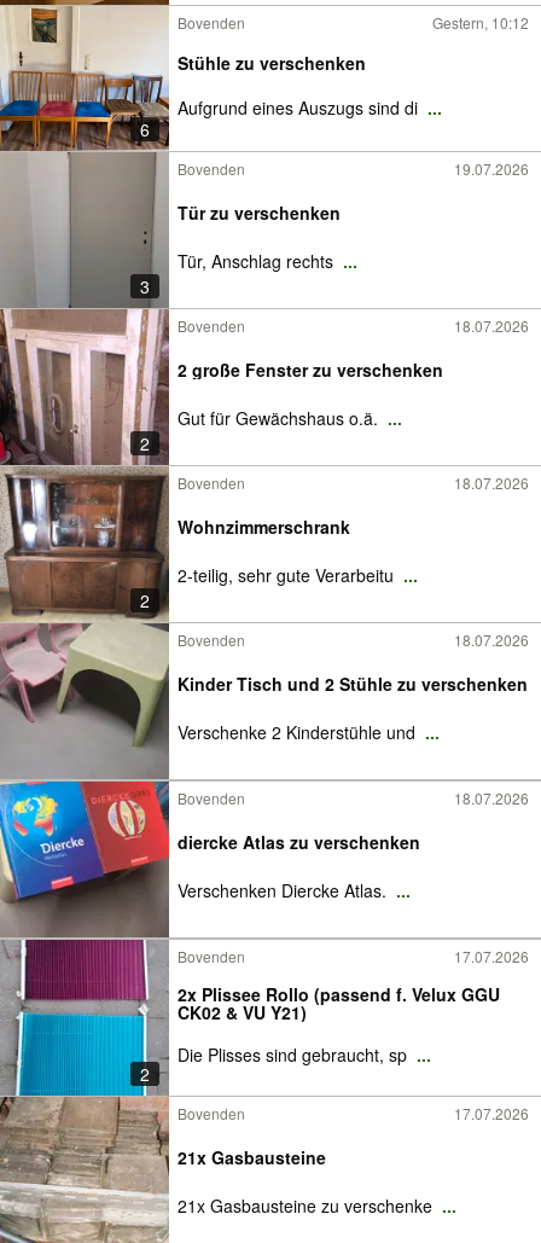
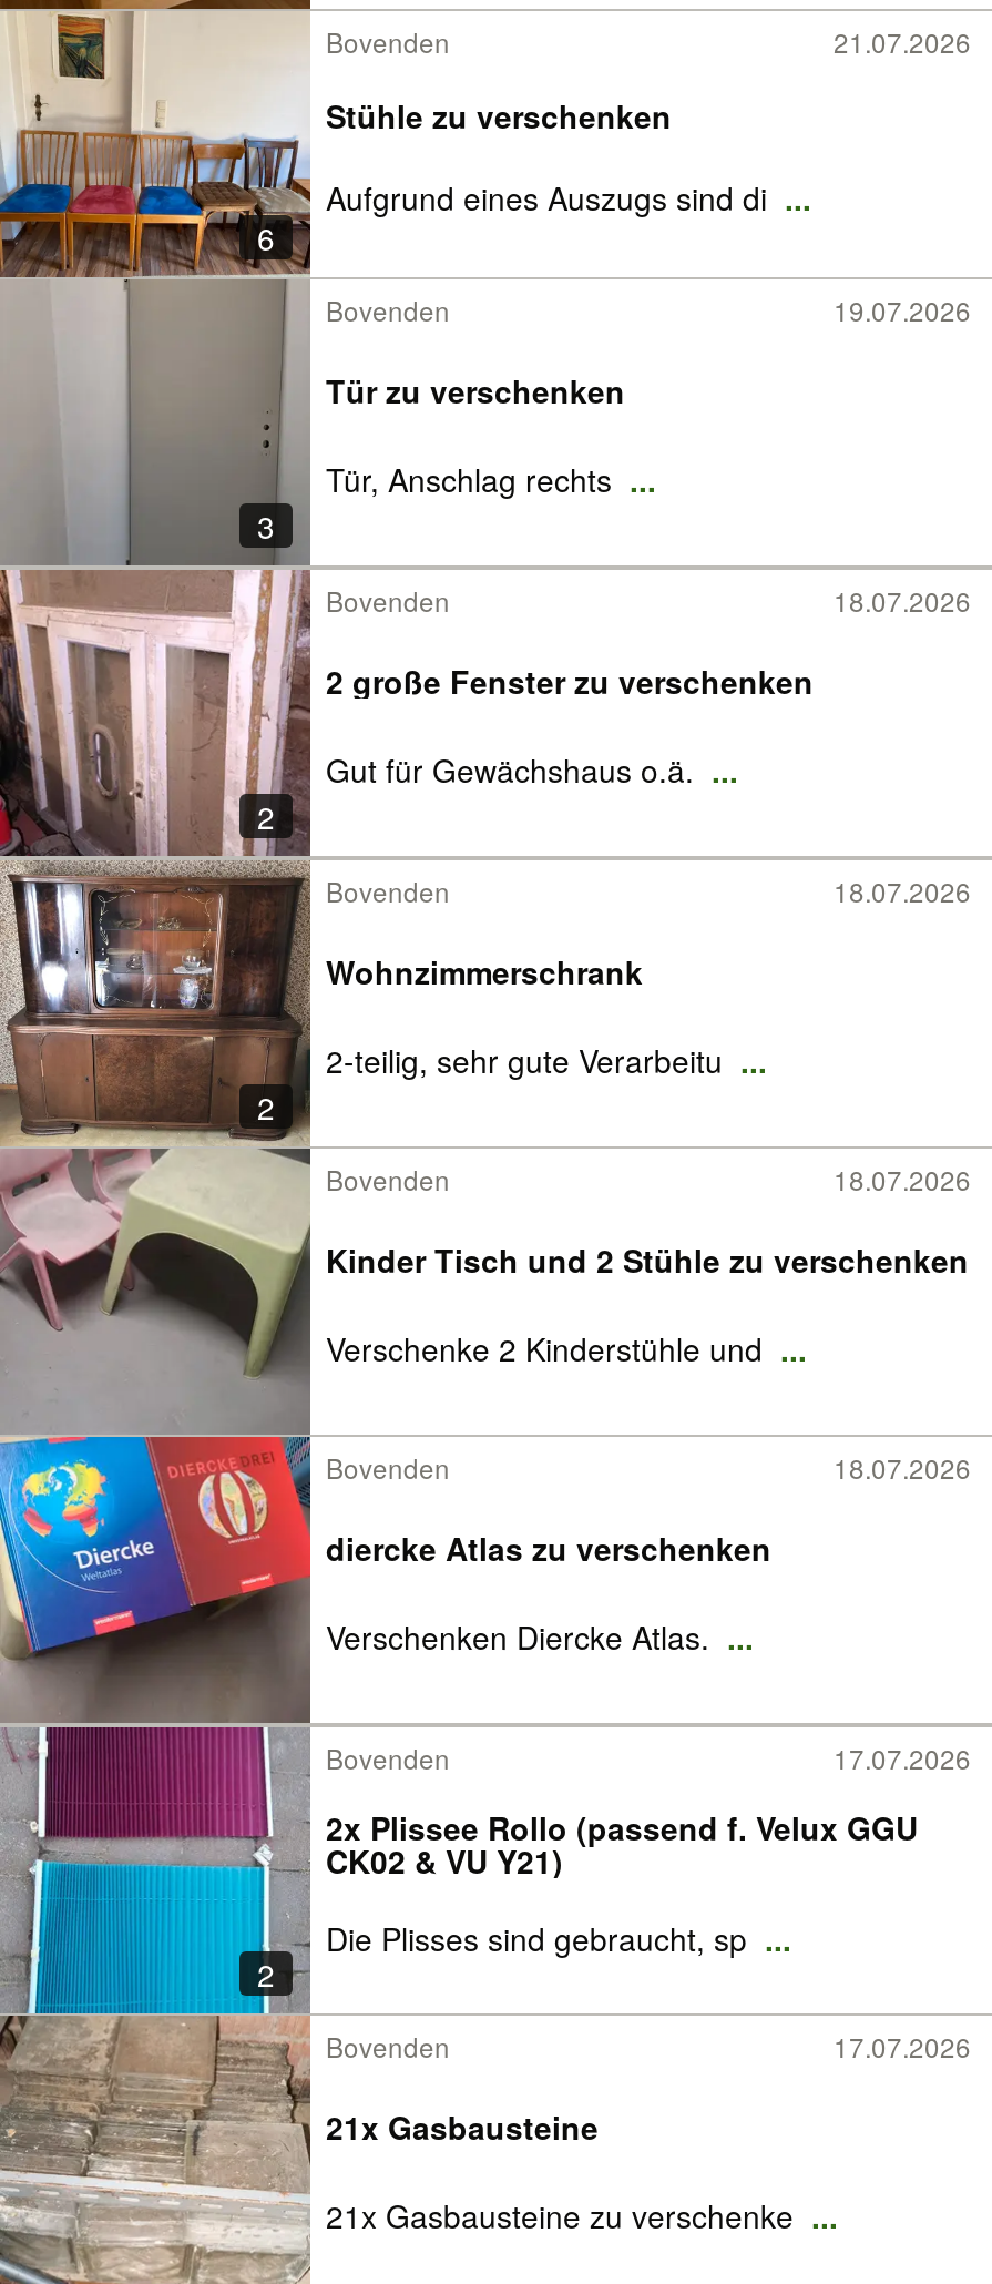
- Gestern, 10:12
+ 21.07.2026
